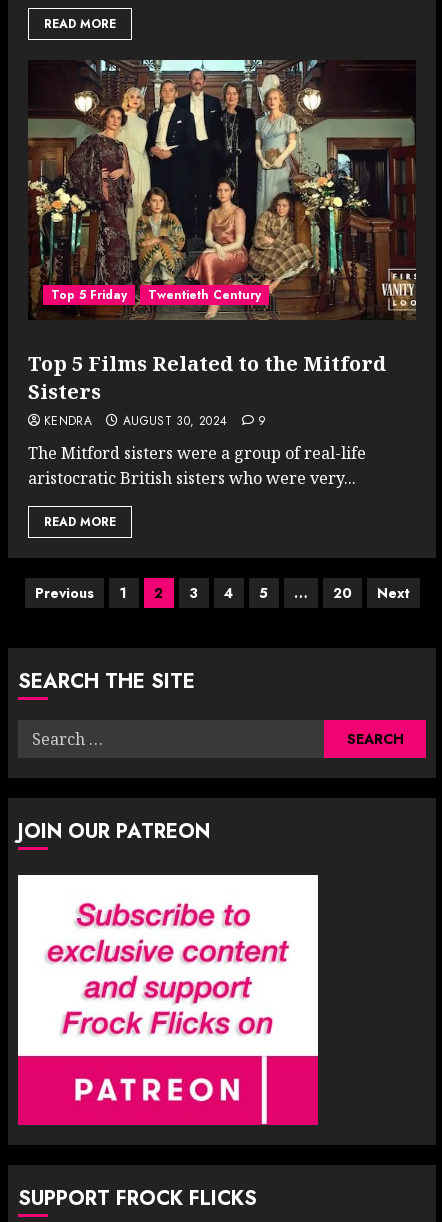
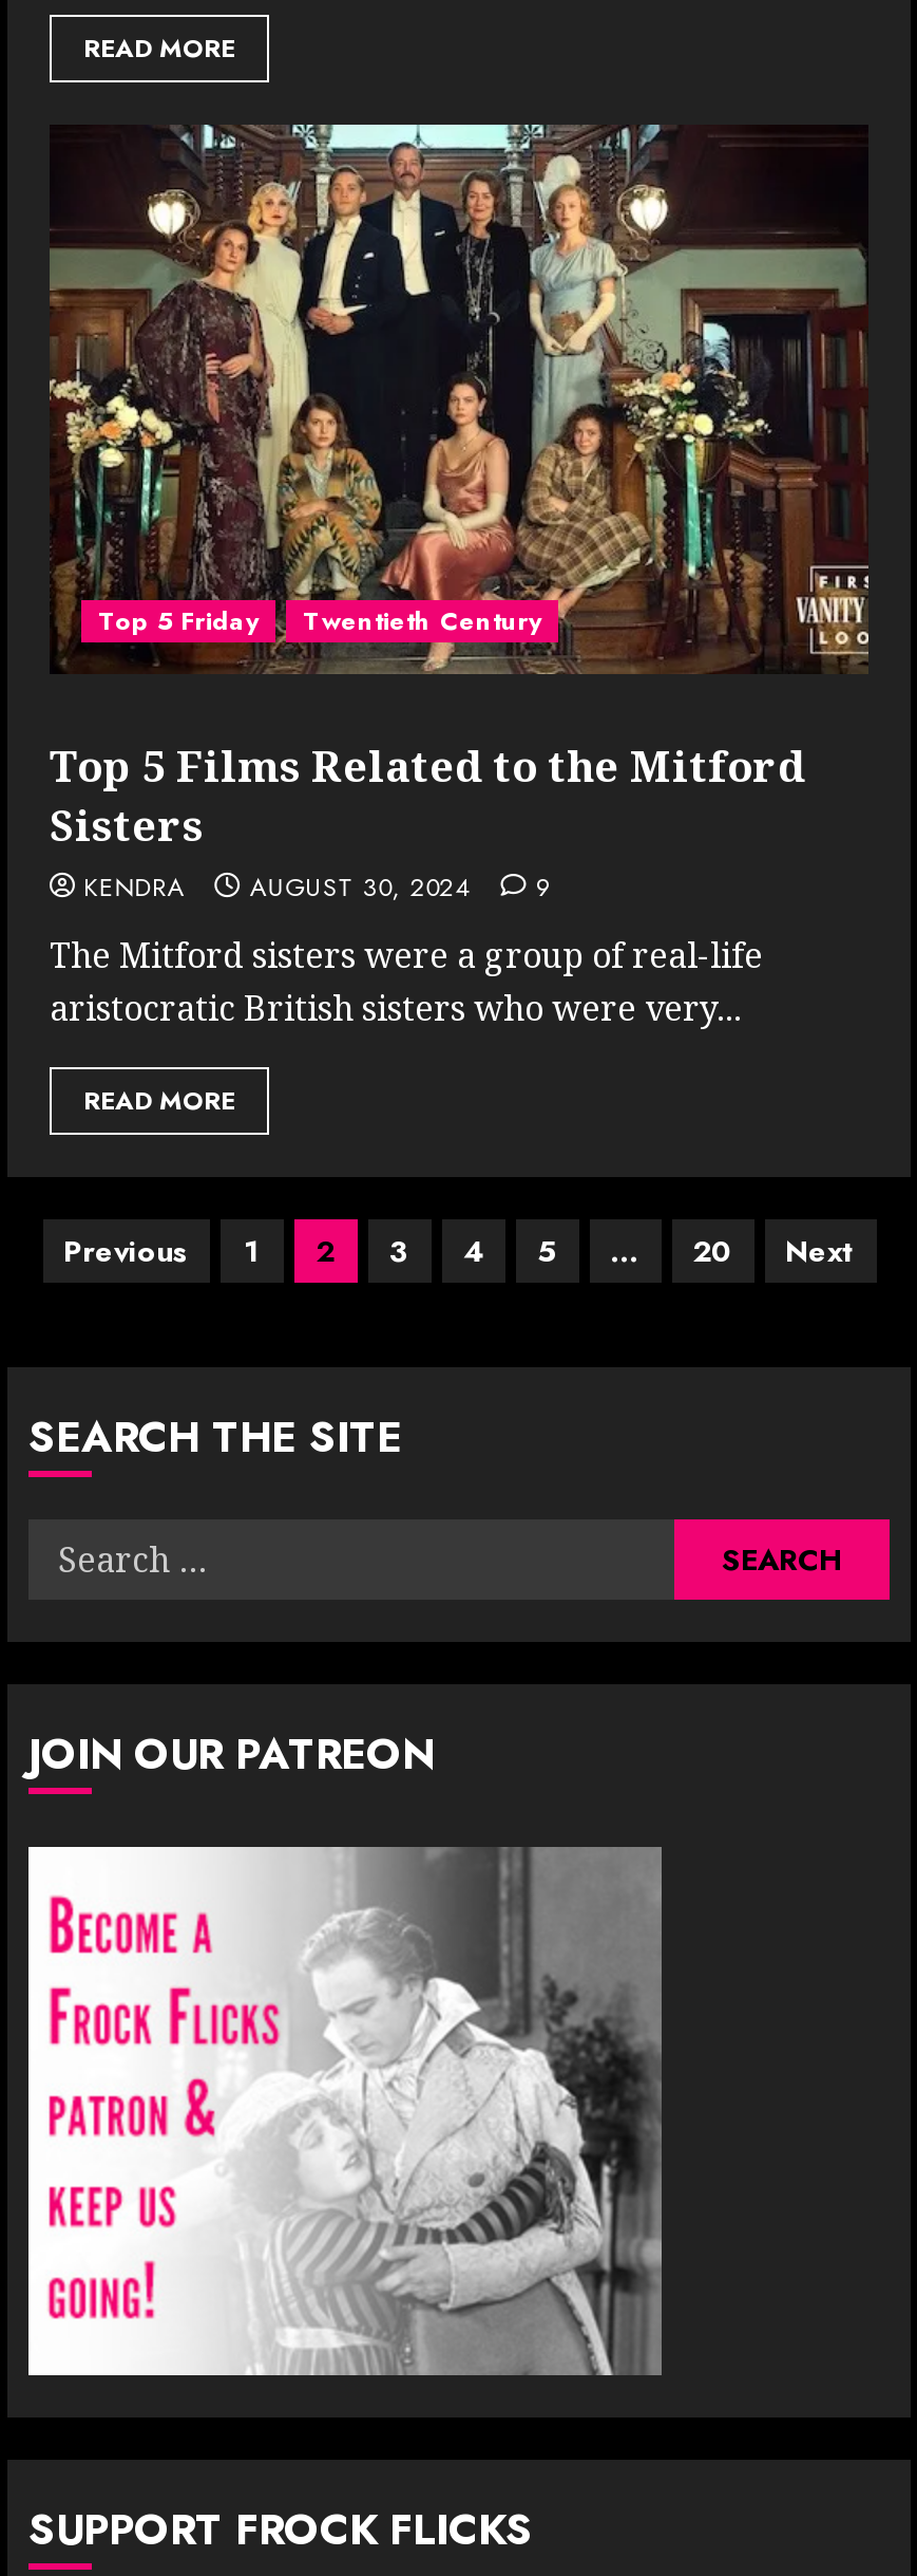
- [image]
+ [image]
